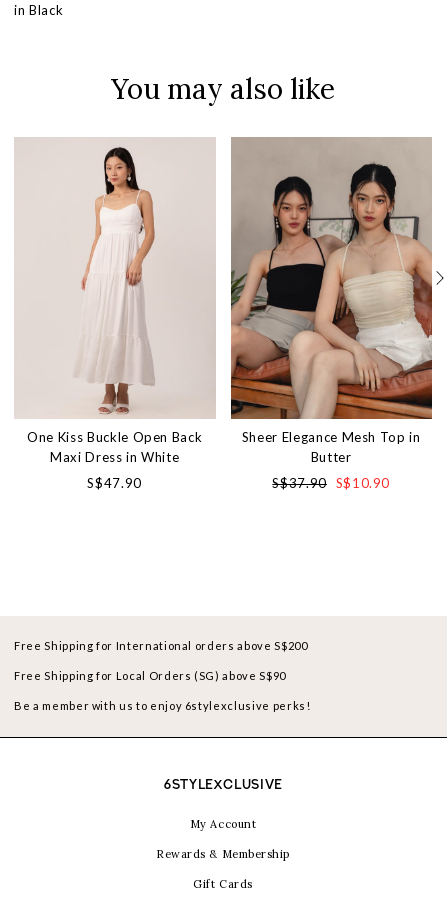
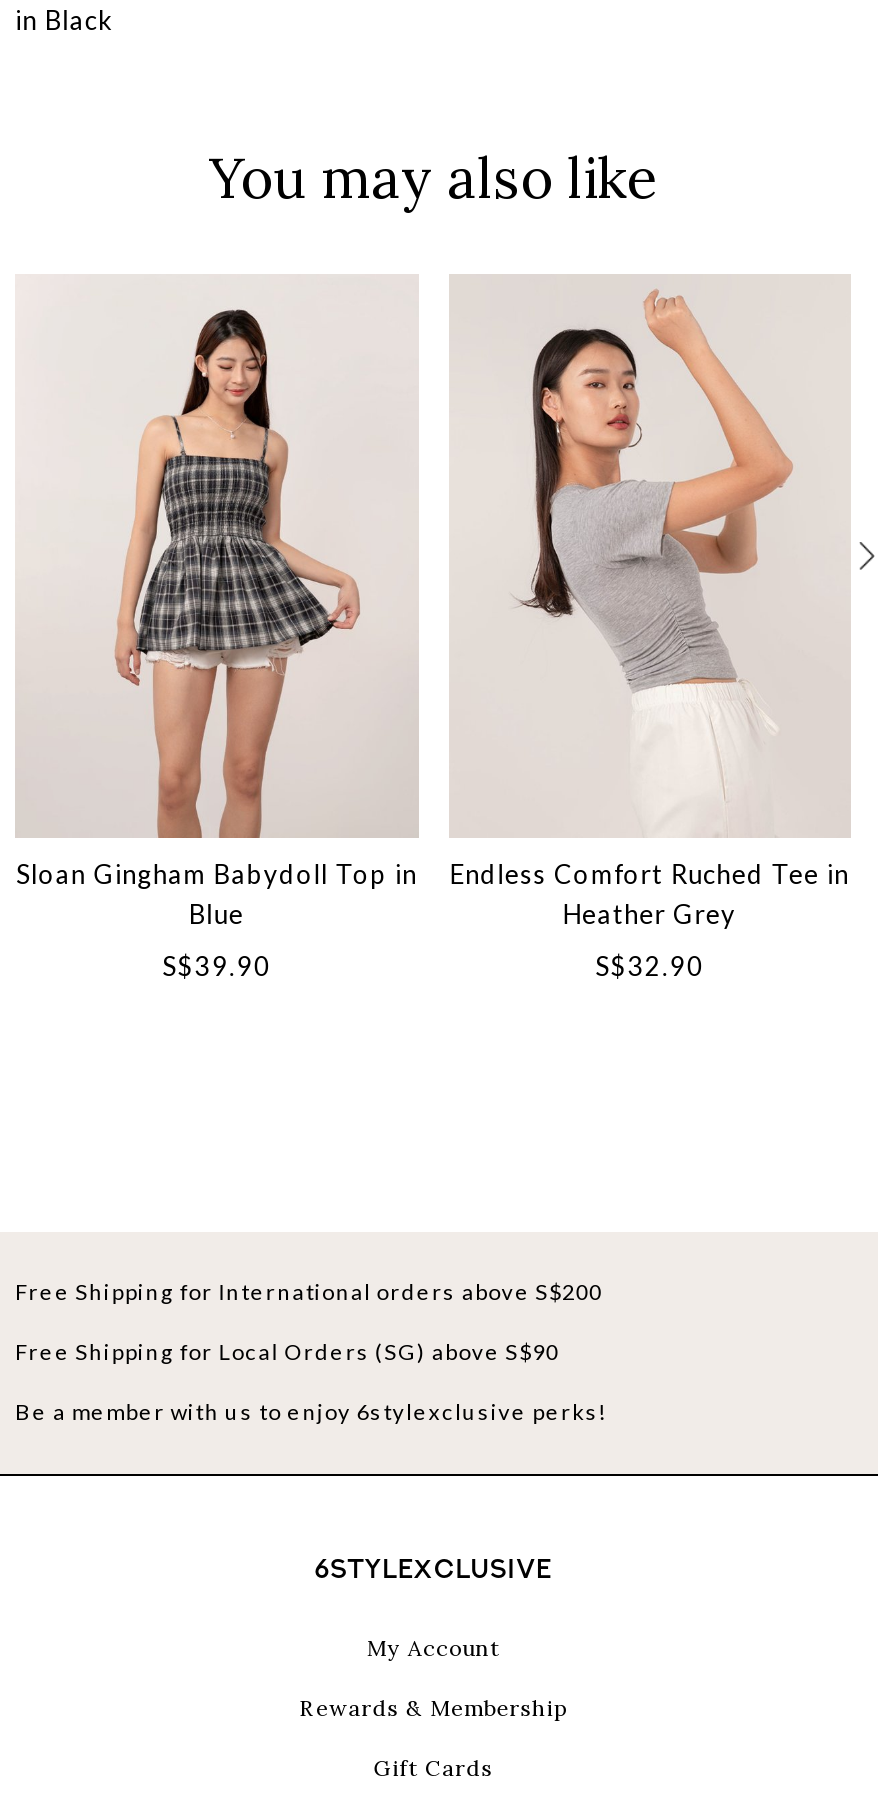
- [image]
- Sheer Elegance Mesh Top in
- Butter
+ [image]
+ Endless Comfort Ruched Tee in
+ Heather Grey

- [image]
- One Kiss Buckle Open Back
- Maxi Dress in White
+ [image]
+ Sloan Gingham Babydoll Top in
+ Blue

- S$47.90
+ S$39.90

- S$37.90 S$10.90
+ S$32.90
